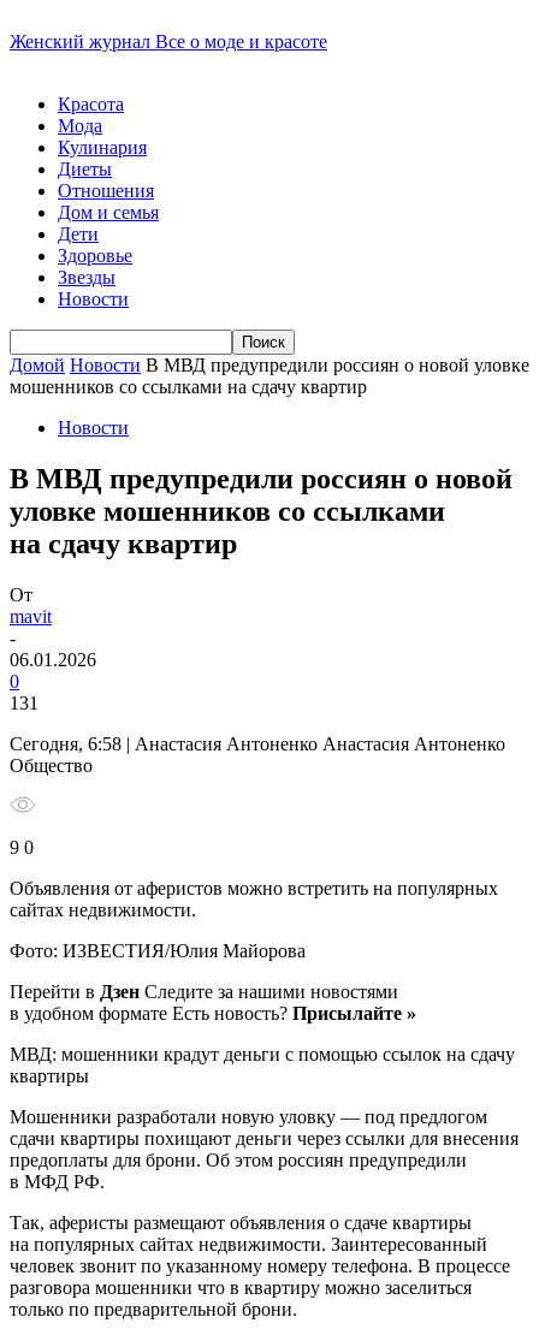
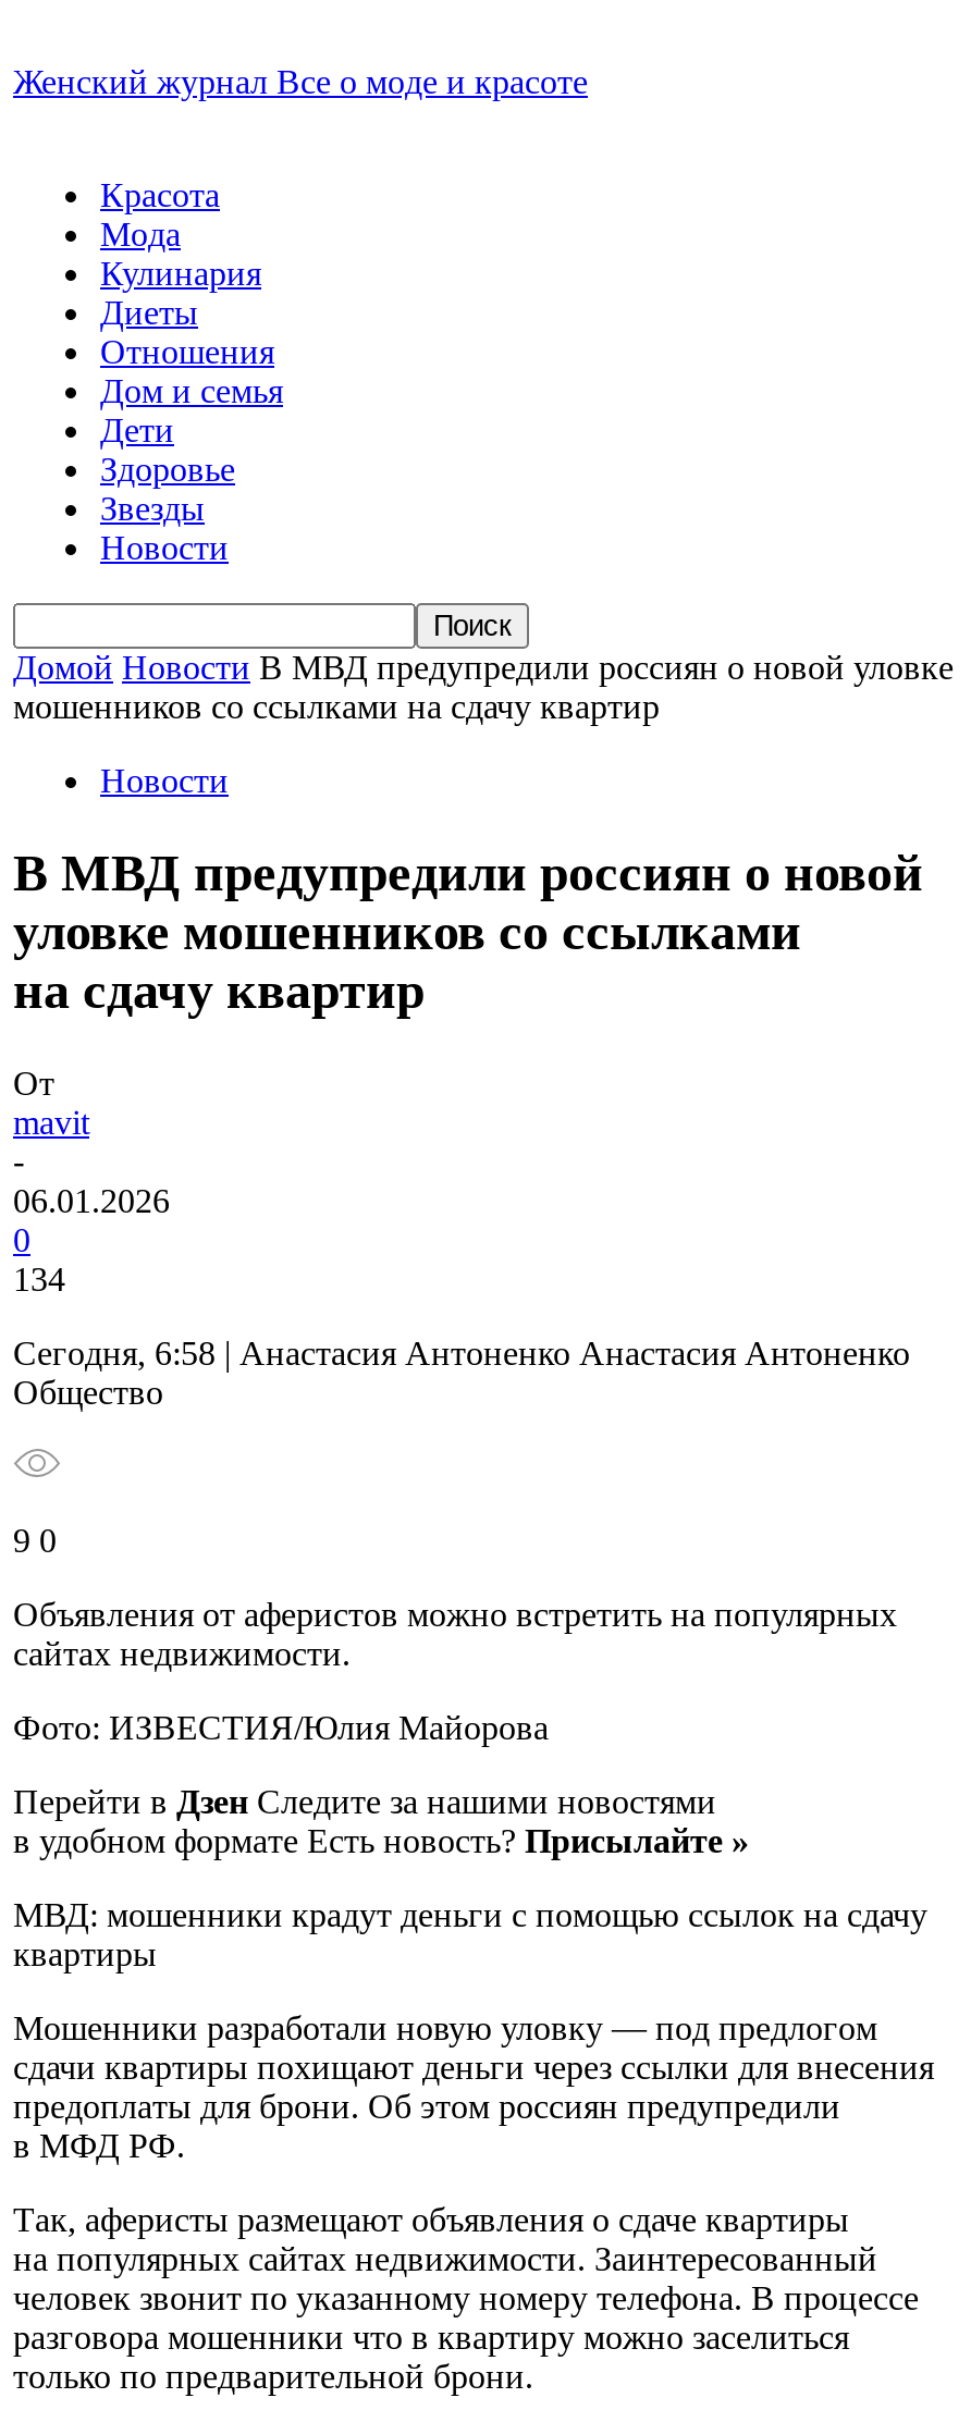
- 131
+ 134
